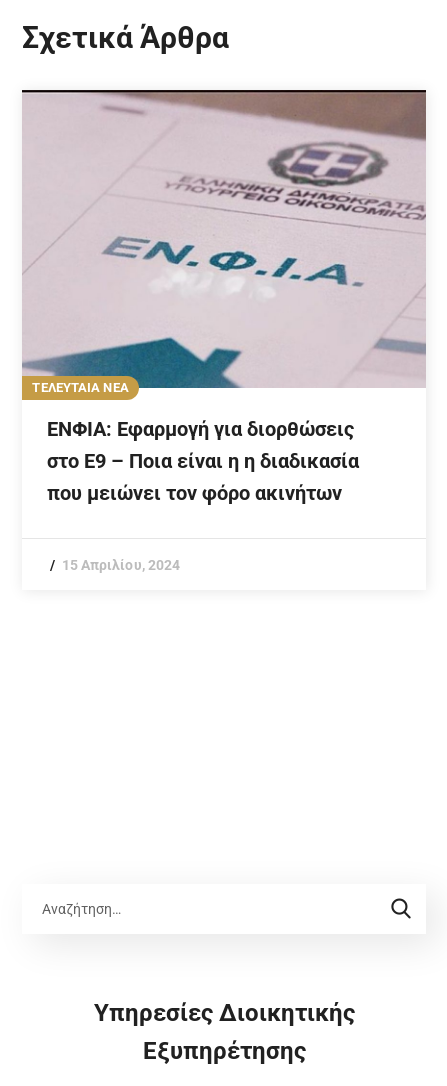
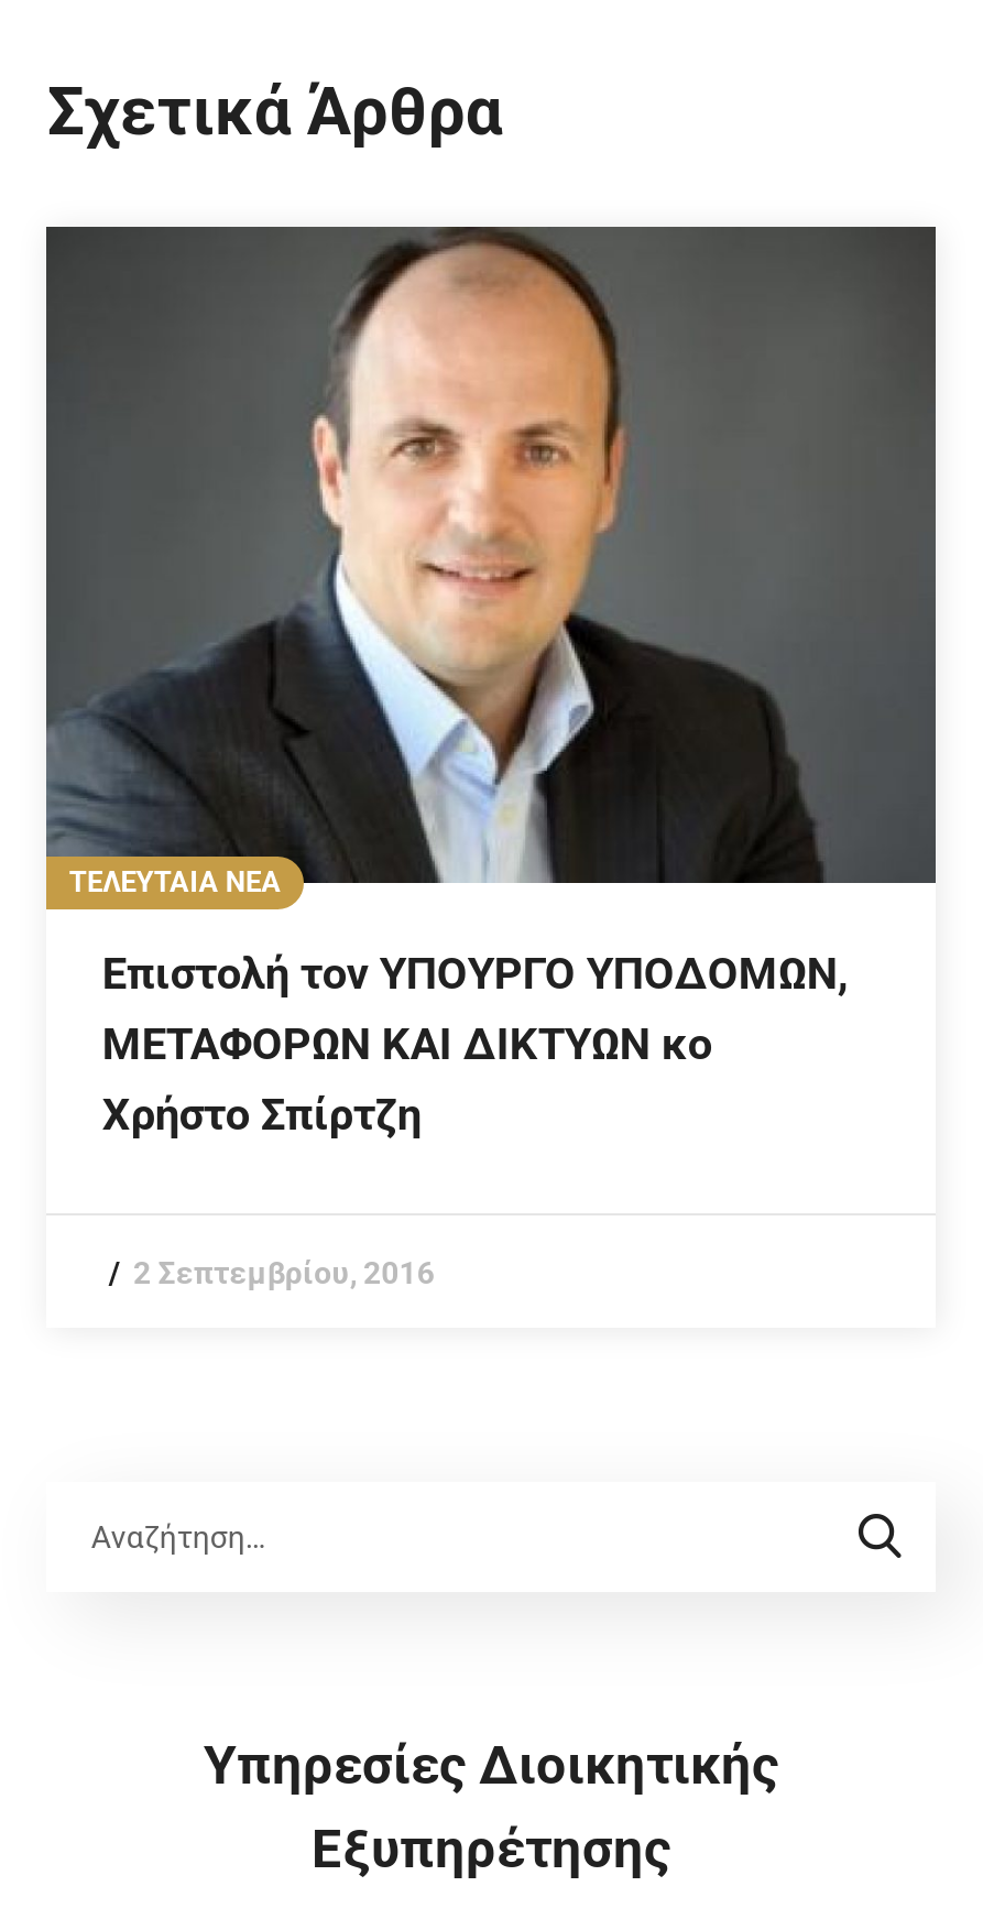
- [image]
- ΕΝΦΙΑ: Eφαρμογή για διορθώσεις
- στο Ε9 – Ποια είναι η η διαδικασία
- που μειώνει τον φόρο ακινήτων
+ [image]
+ Επιστολή τον ΥΠΟΥΡΓΟ ΥΠΟΔΟΜΩΝ,
+ ΜΕΤΑΦΟΡΩΝ ΚΑΙ ΔΙΚΤΥΩΝ κο
+ Χρήστο Σπίρτζη

- 15 Απριλίου, 2024
+ 2 Σεπτεμβρίου, 2016
